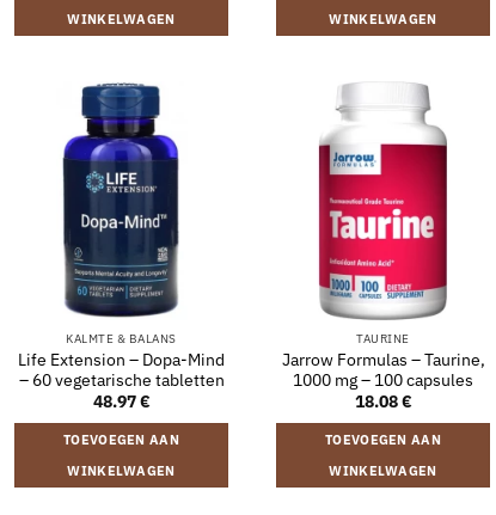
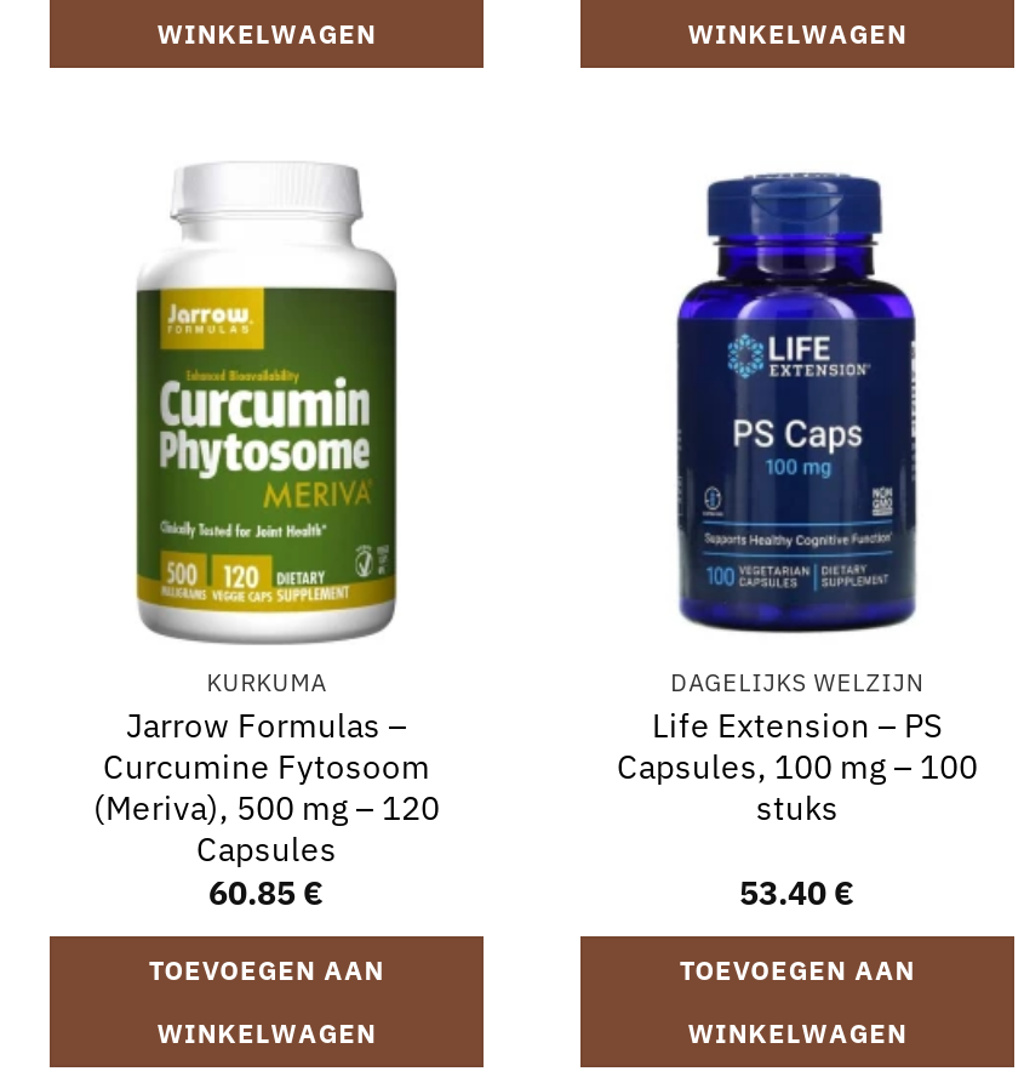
- [image]
- KALMTE & BALANS
- Life Extension – Dopa-Mind
- – 60 vegetarische tabletten
- 48.97 €
+ [image]
+ KURKUMA
+ Jarrow Formulas –
+ Curcumine Fytosoom
+ (Meriva), 500 mg – 120
+ Capsules
+ 60.85 €

- [image]
+ [image]

- TAURINE
- Jarrow Formulas – Taurine,
- 1000 mg – 100 capsules
- 18.08 €
+ DAGELIJKS WELZIJN
+ Life Extension – PS
+ Capsules, 100 mg – 100
+ stuks
+ 53.40 €
